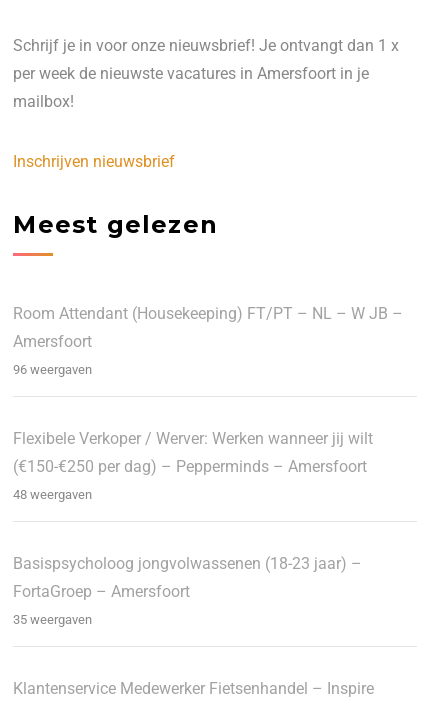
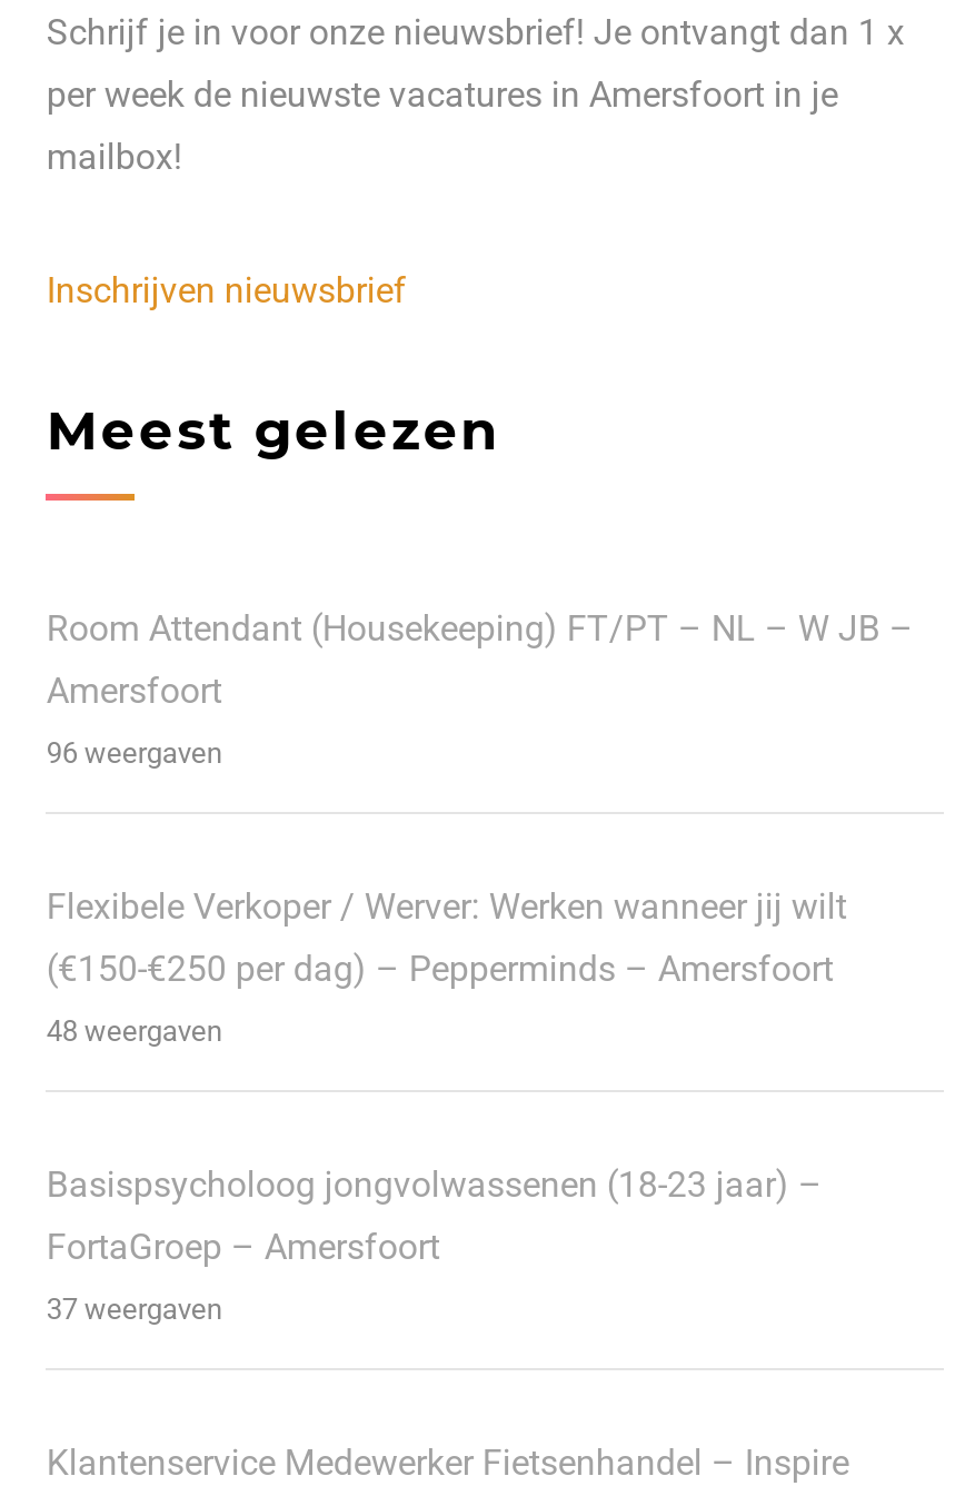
- 35 weergaven
+ 37 weergaven
